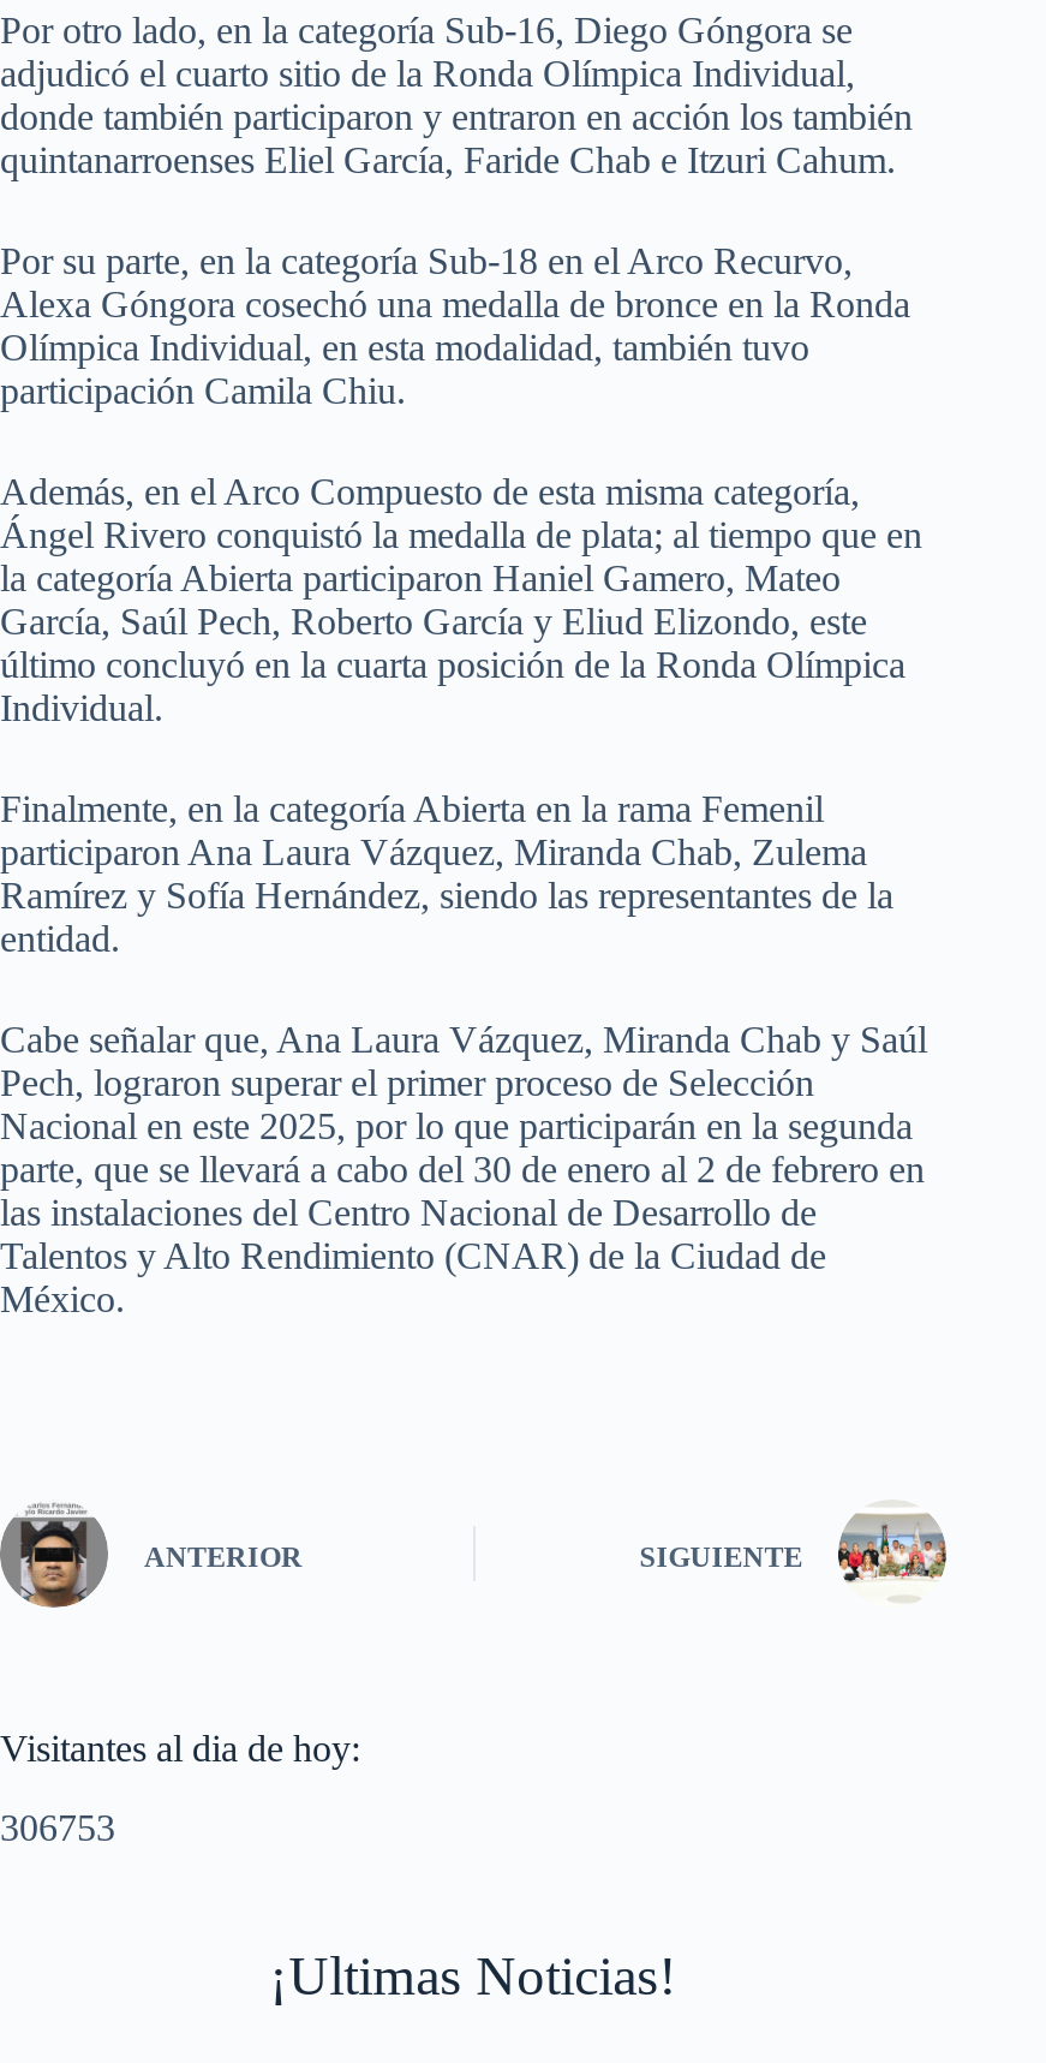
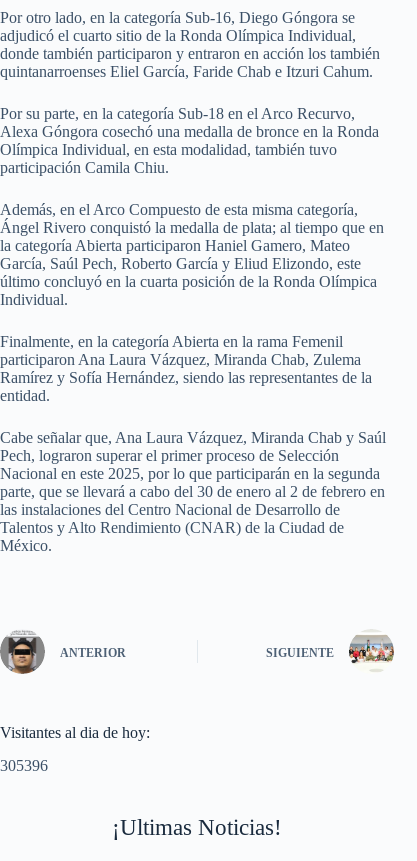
- 306753
+ 305396
